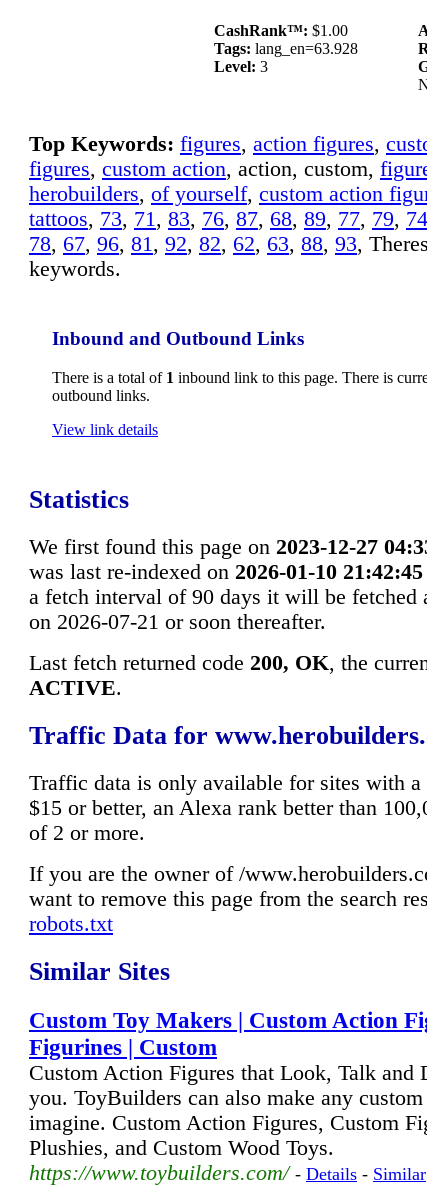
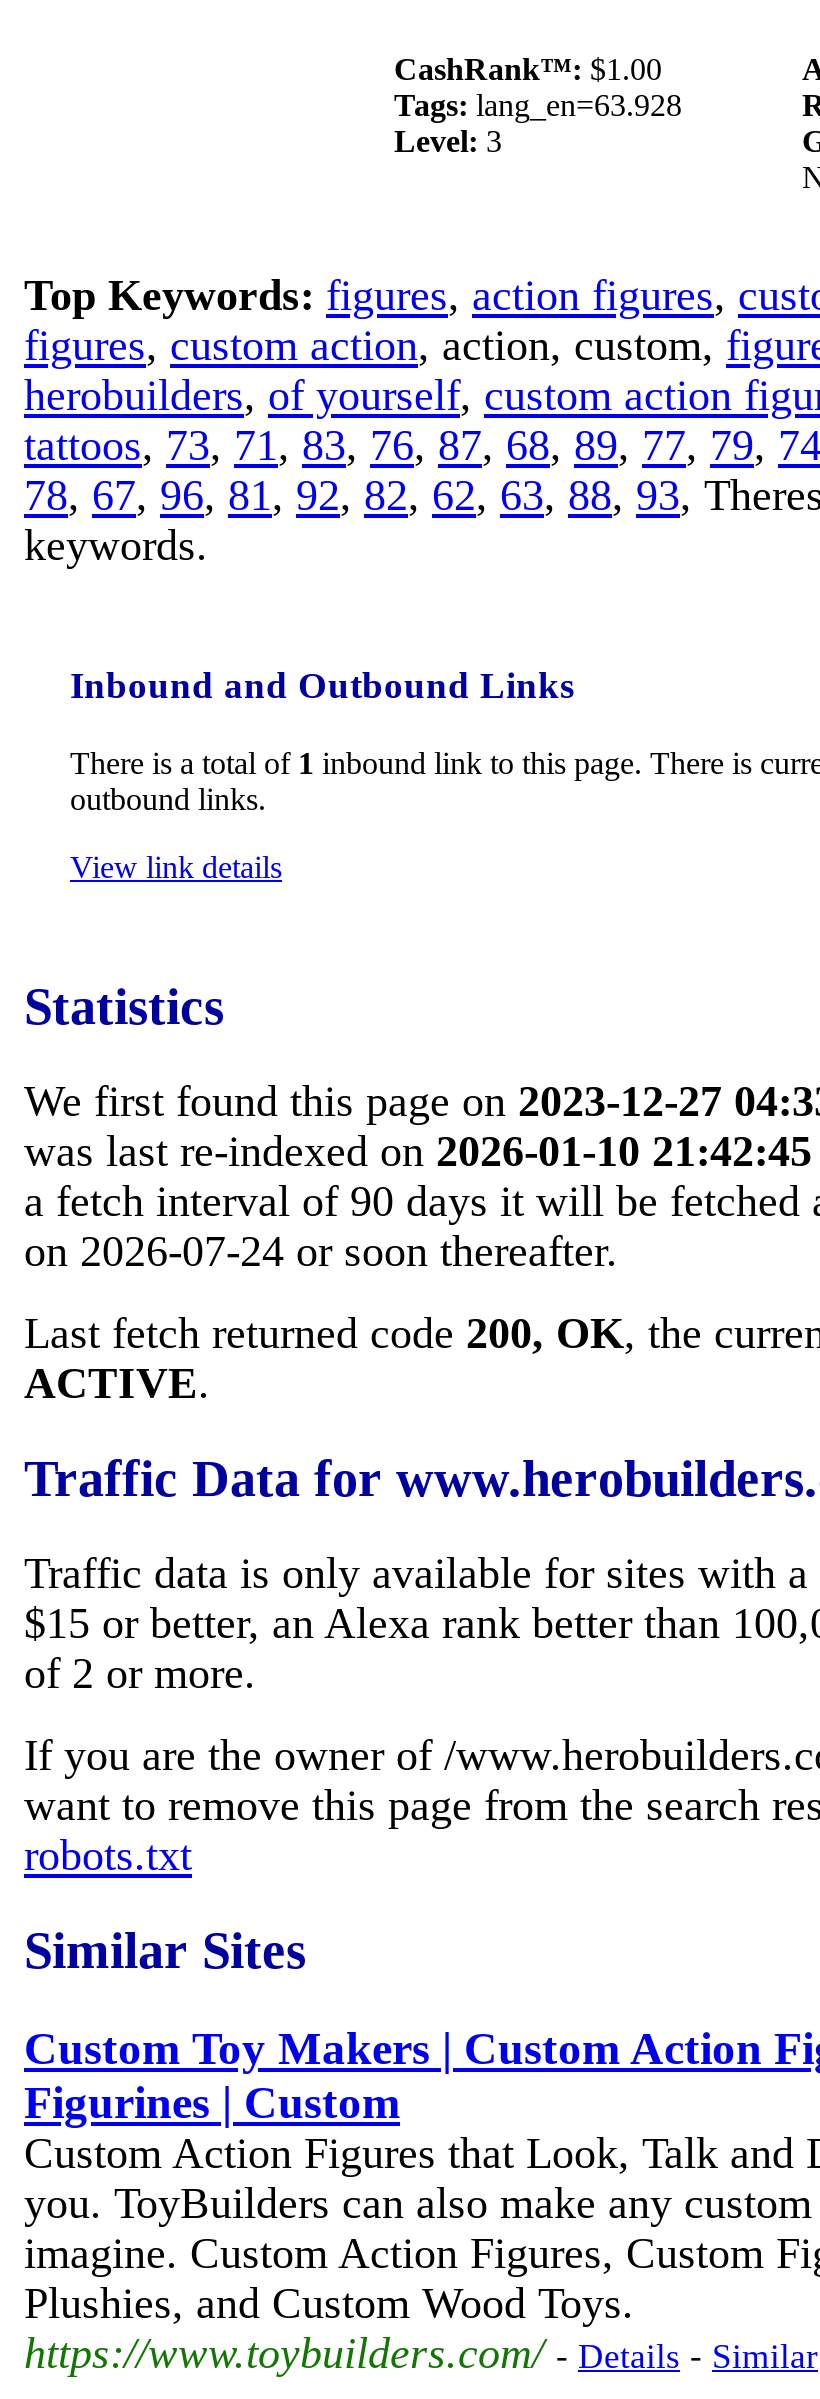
- on 2026-07-21 or soon thereafter.
+ on 2026-07-24 or soon thereafter.
